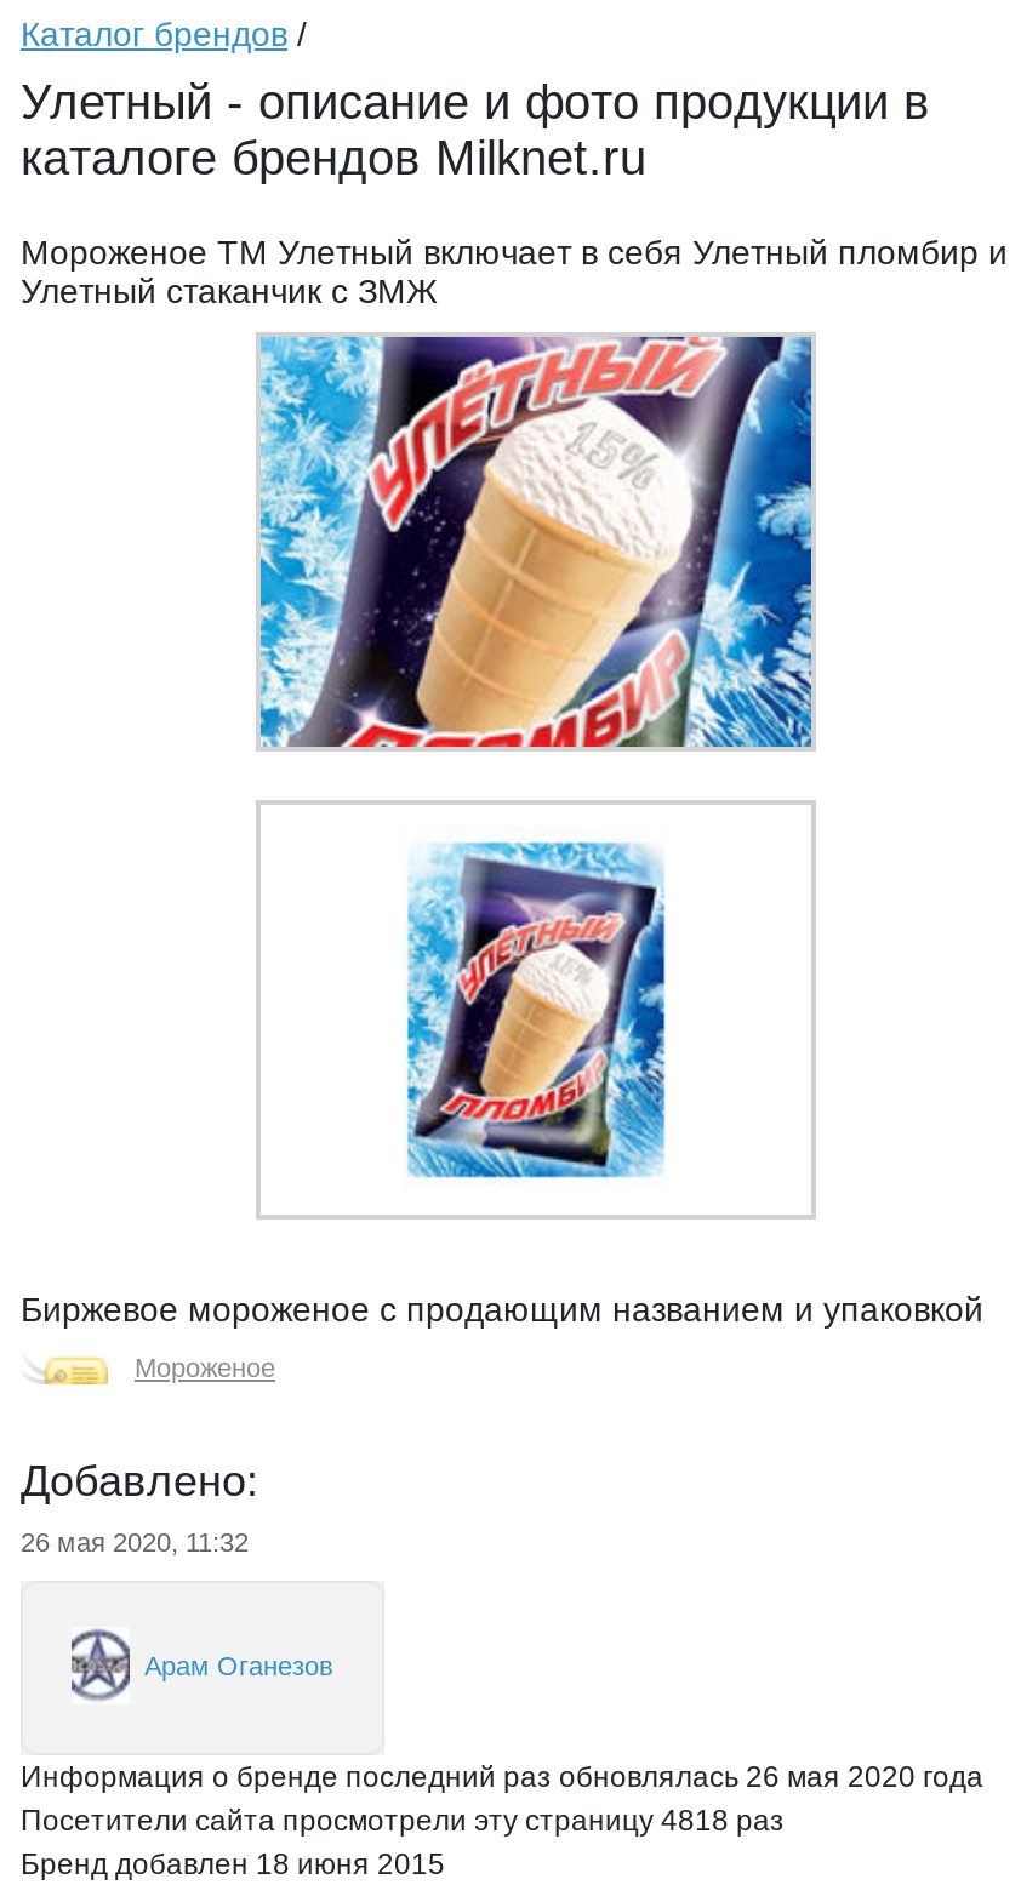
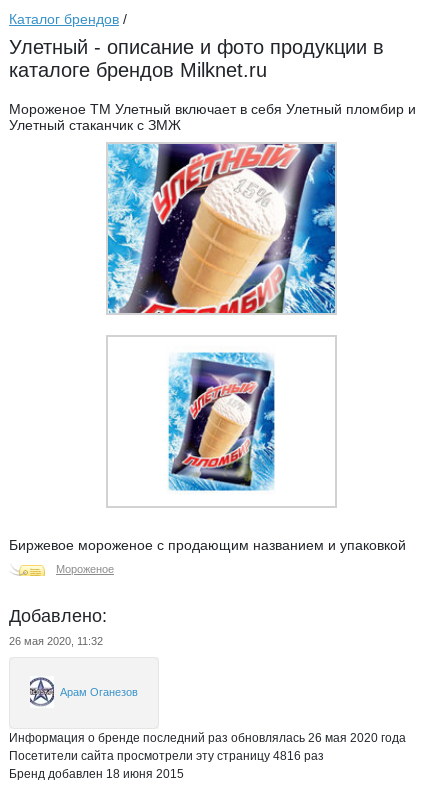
- Посетители сайта просмотрели эту страницу 4818 раз
+ Посетители сайта просмотрели эту страницу 4816 раз
